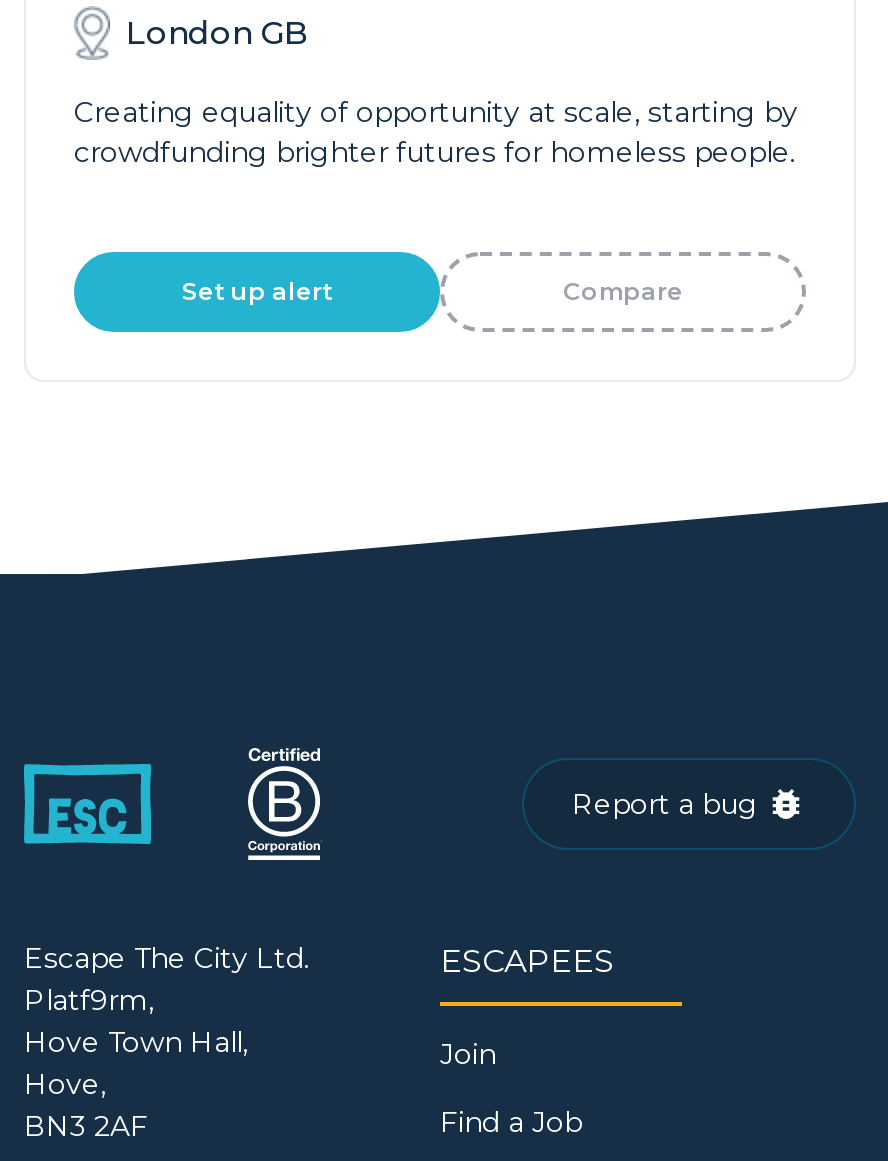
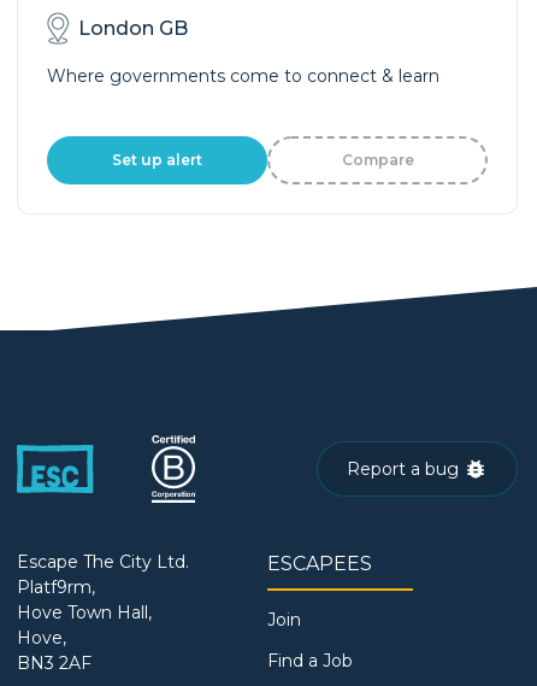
- Creating equality of opportunity at scale, starting by
- crowdfunding brighter futures for homeless people.
+ Where governments come to connect & learn
